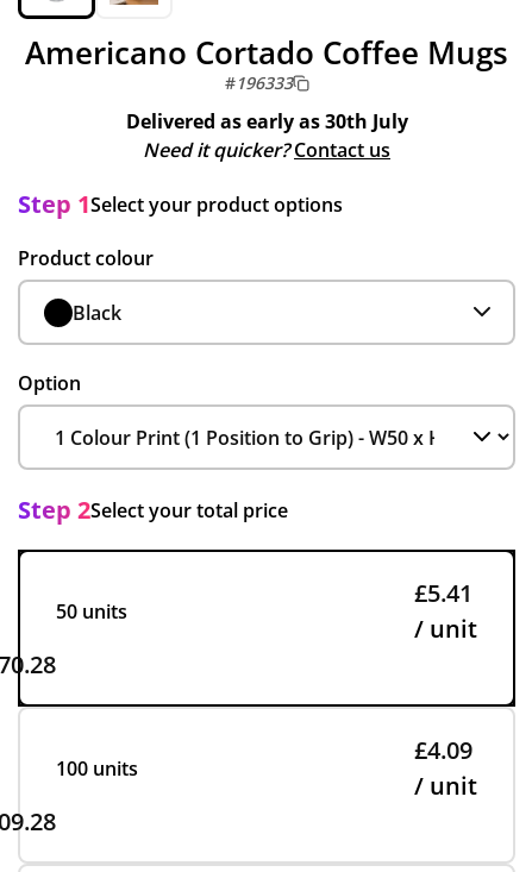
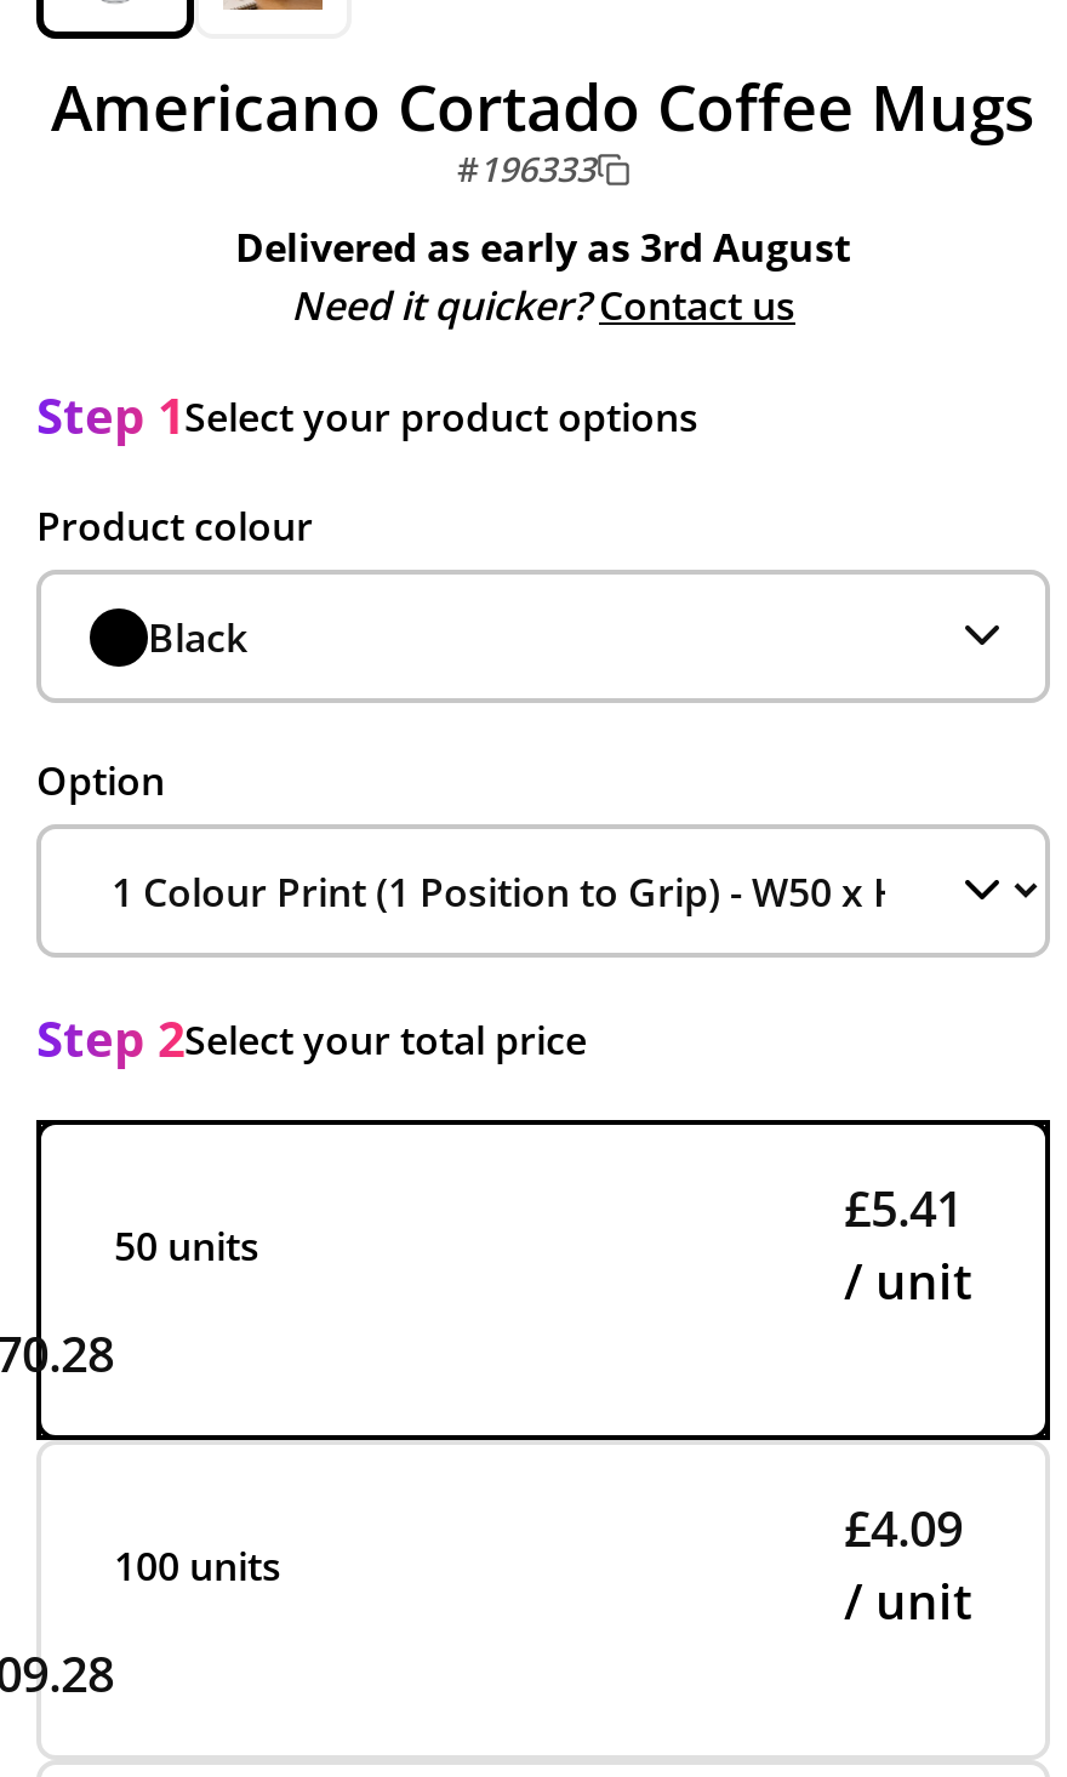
- Delivered as early as 30th July
+ Delivered as early as 3rd August
